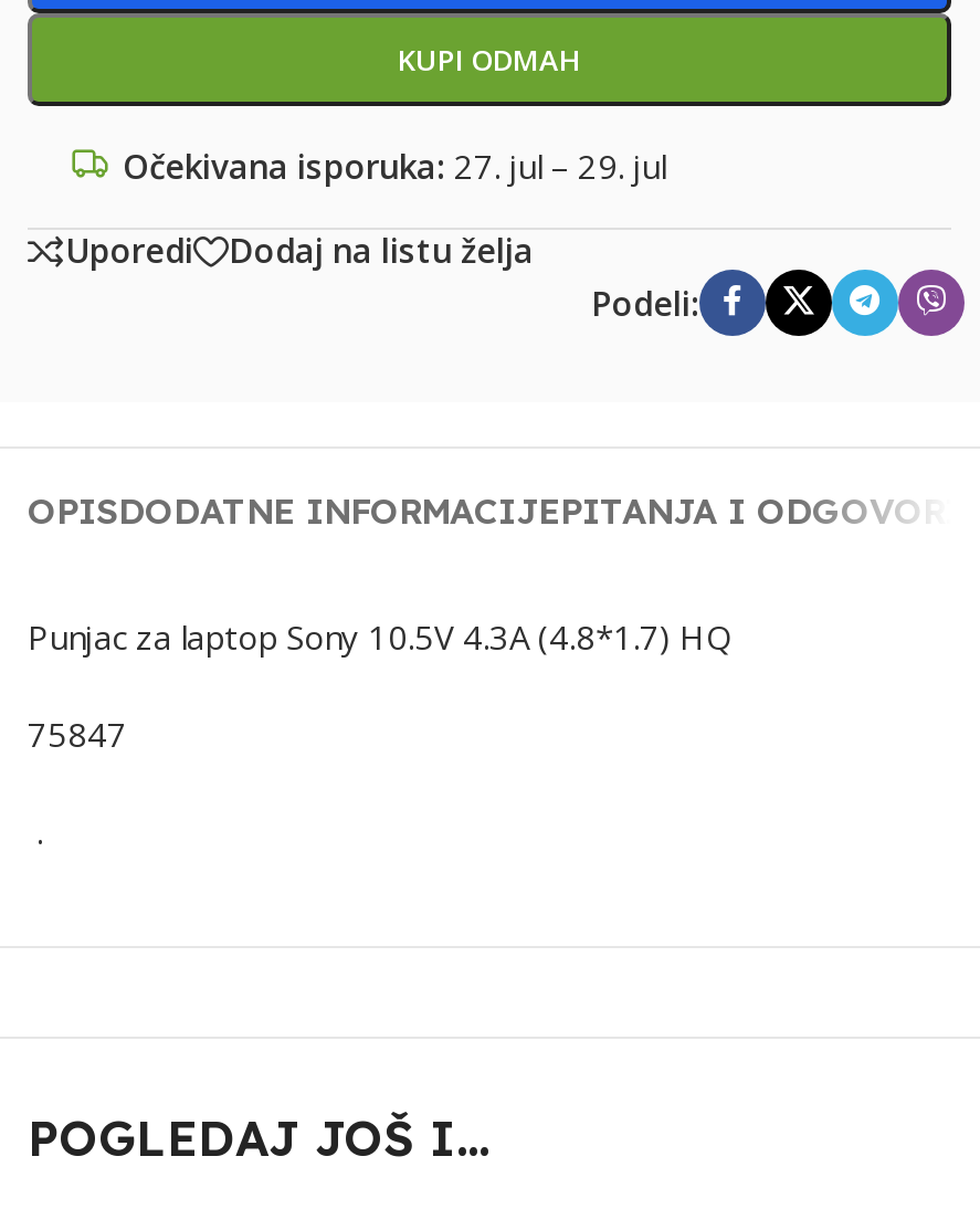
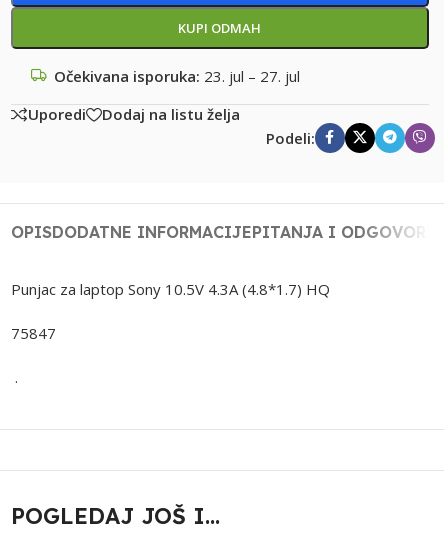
- Očekivana isporuka: 27. jul – 29. jul
+ Očekivana isporuka: 23. jul – 27. jul
